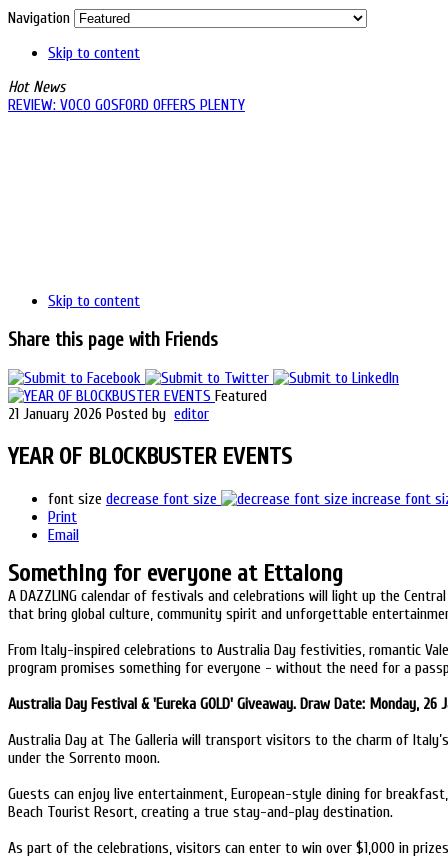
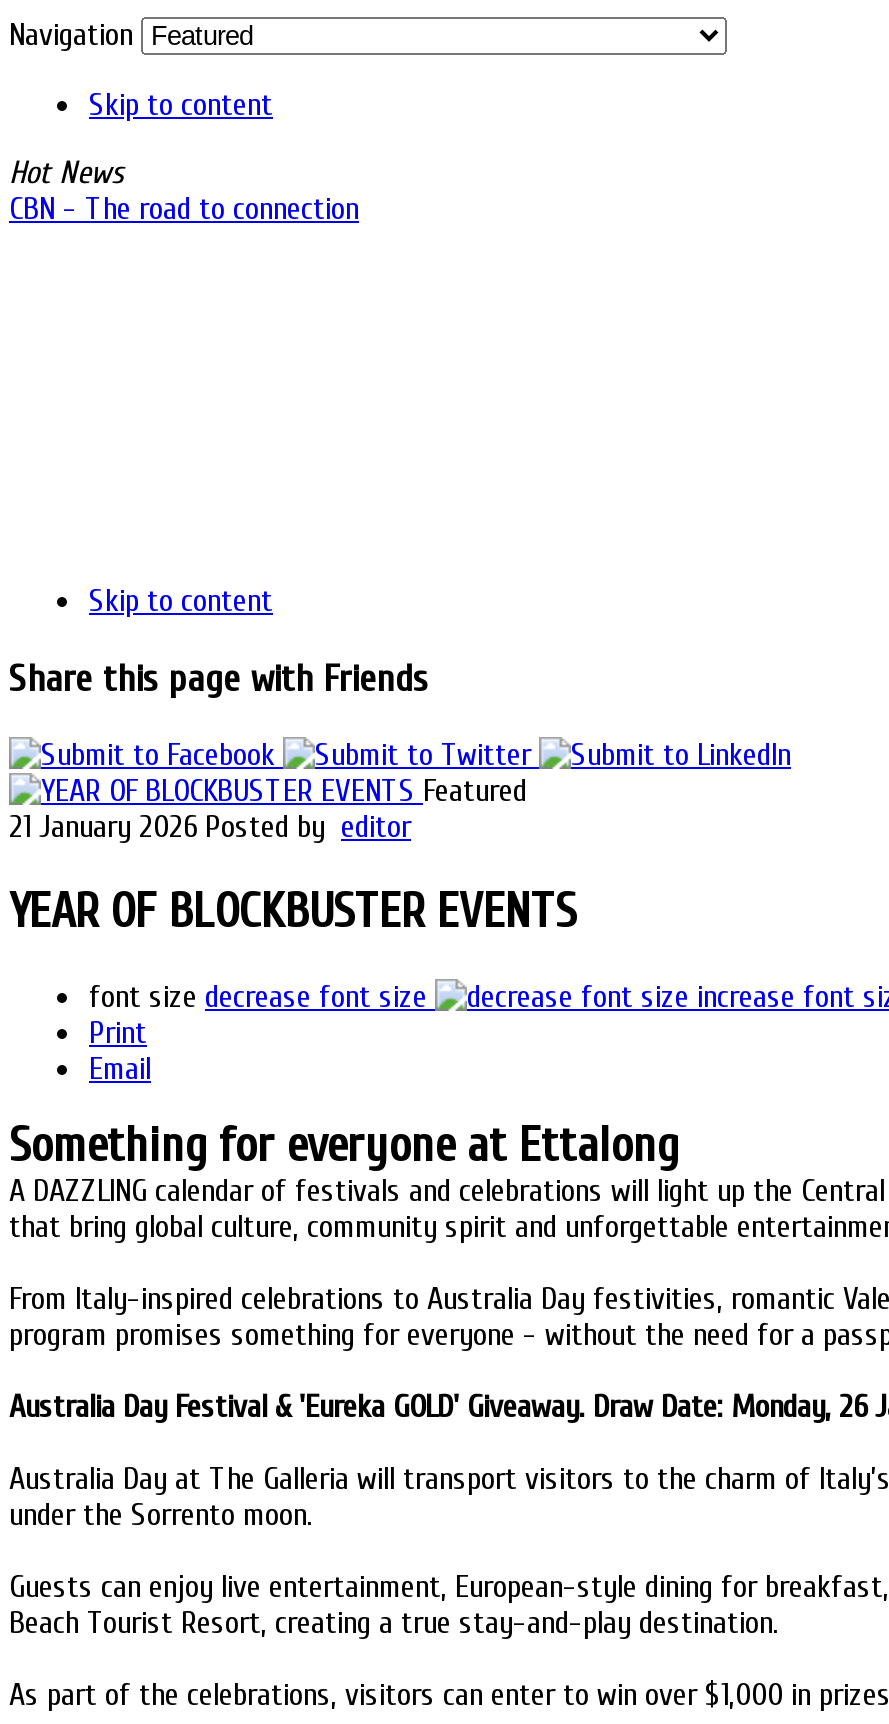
- REVIEW: VOCO GOSFORD OFFERS PLENTY
+ CBN - The road to connection
